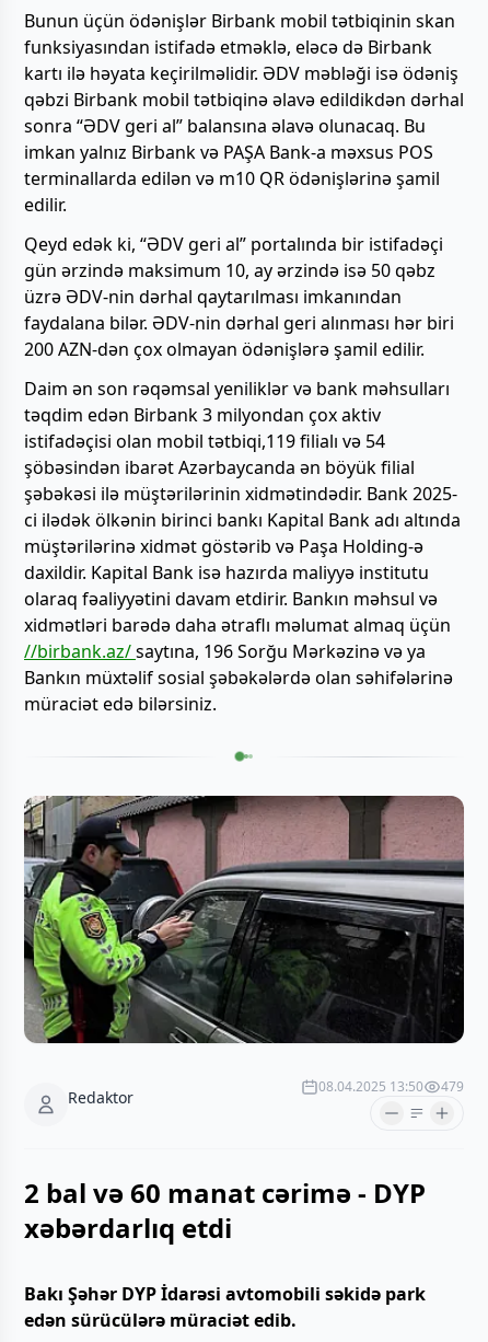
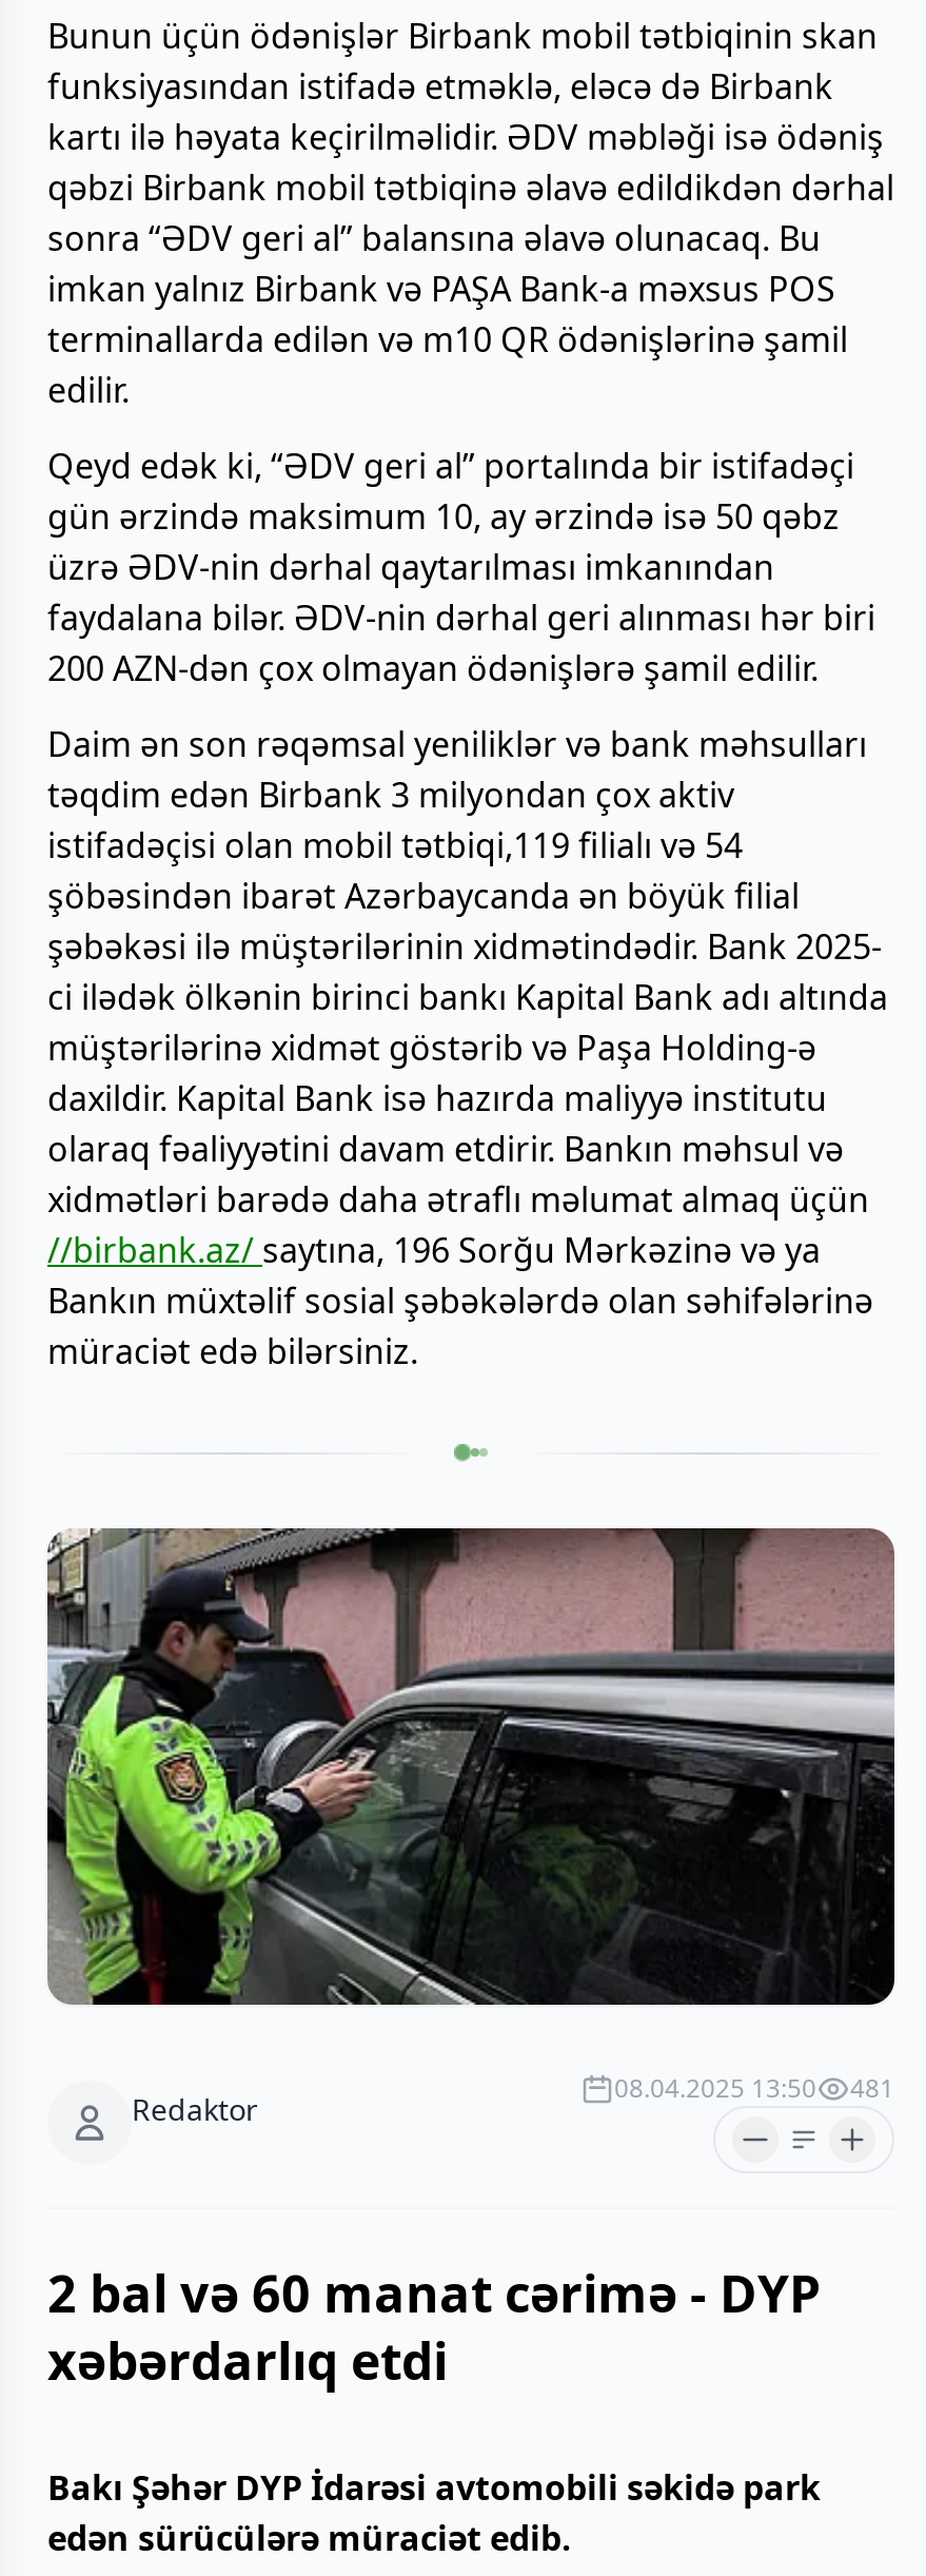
- 08.04.2025 13:50 479
+ 08.04.2025 13:50 481
